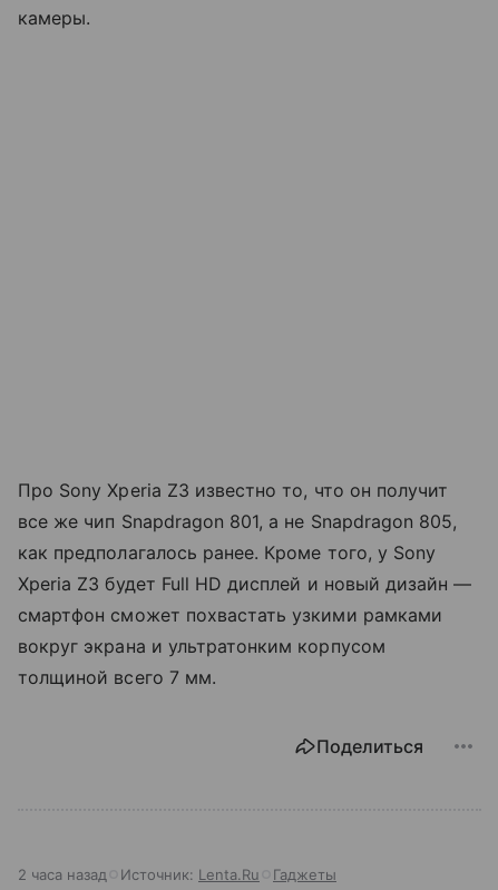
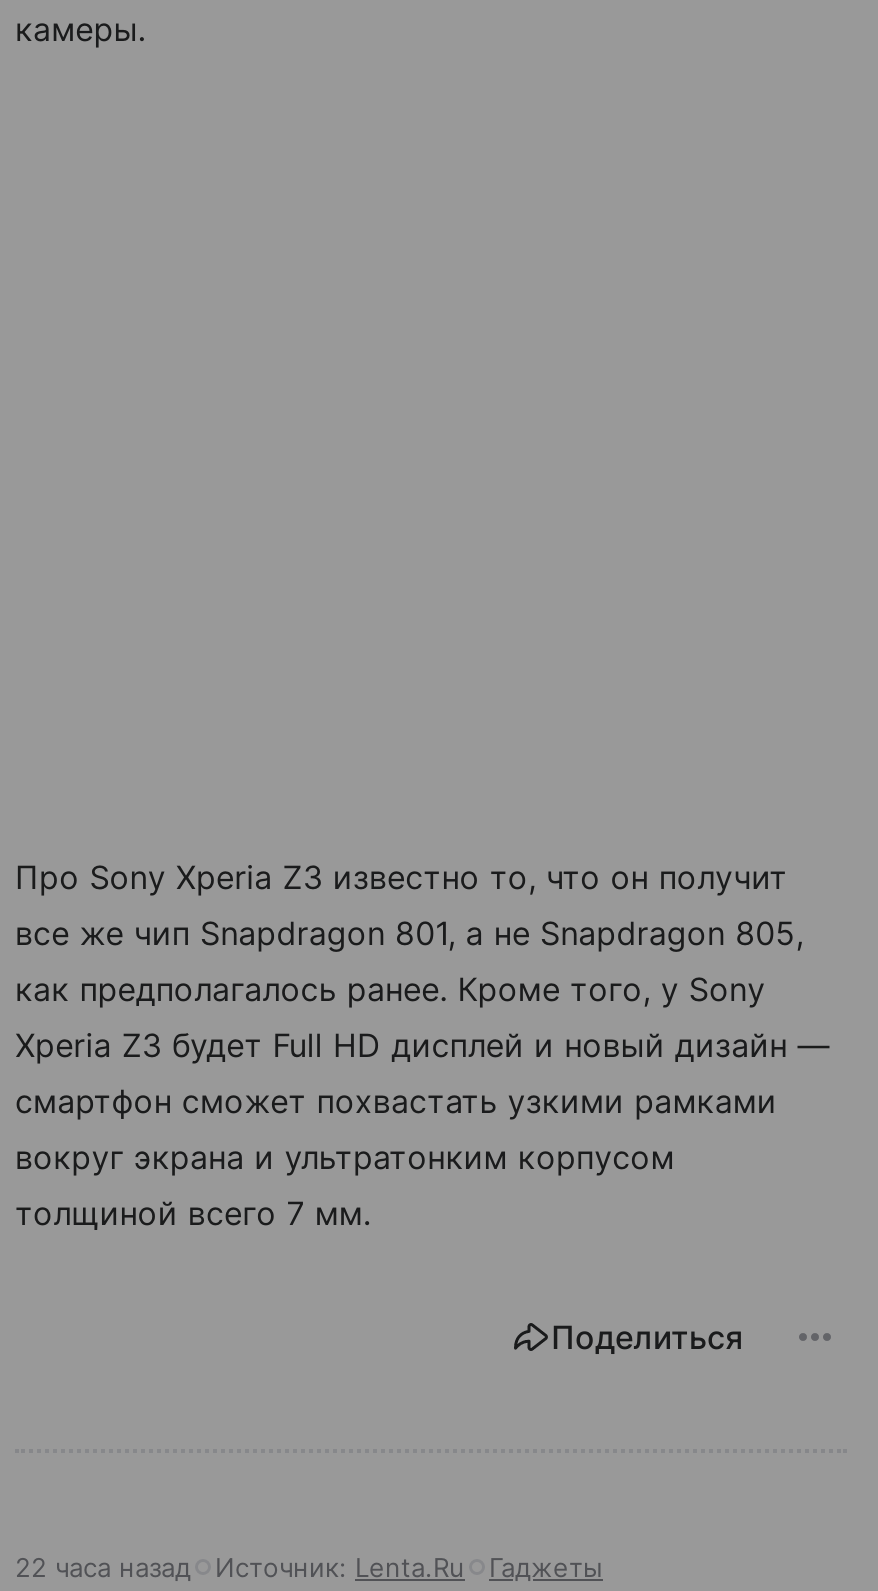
- 2 часа назад Источник: Lenta.Ru Гаджеты
+ 22 часа назад Источник: Lenta.Ru Гаджеты
